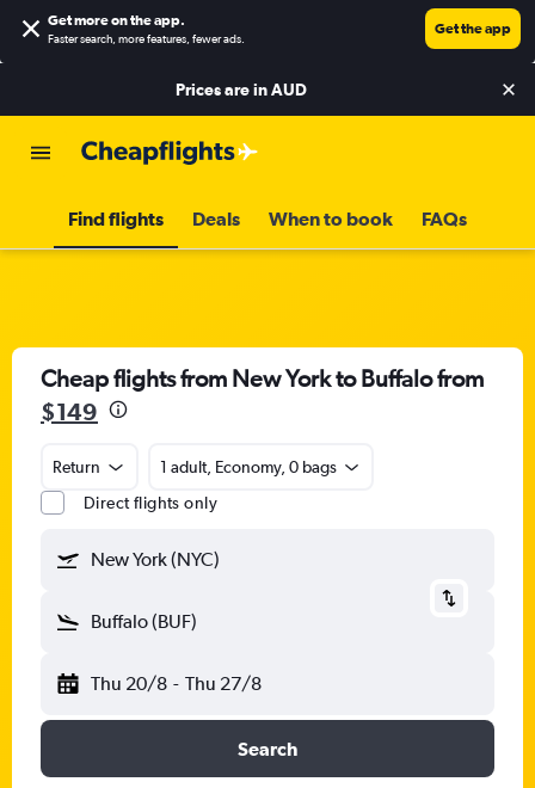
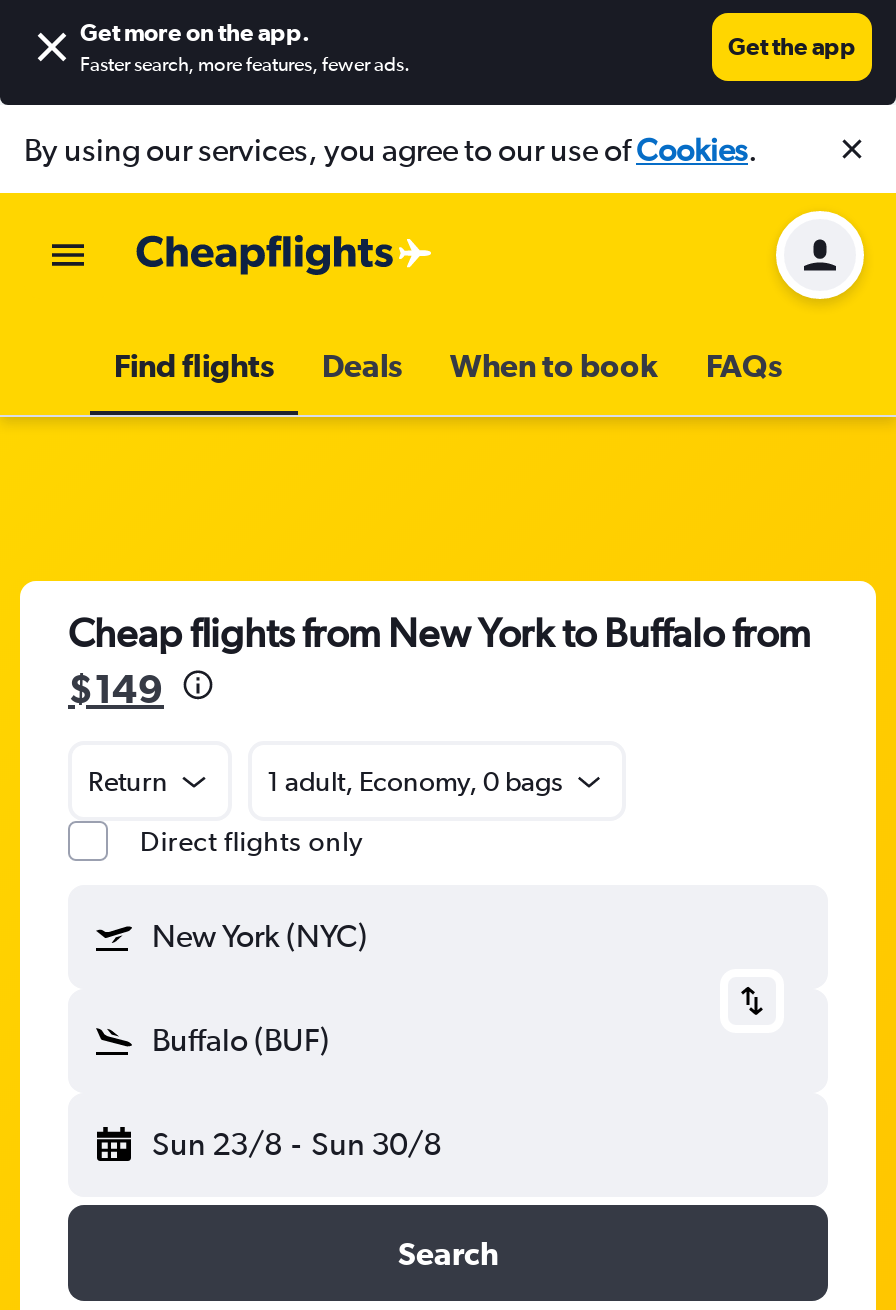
+ [image]

- Prices are inAUD
+ By using our services, you agree to our use ofCookies.

- Thu 20/8 - Thu 27/8
+ Sun 23/8 - Sun 30/8
